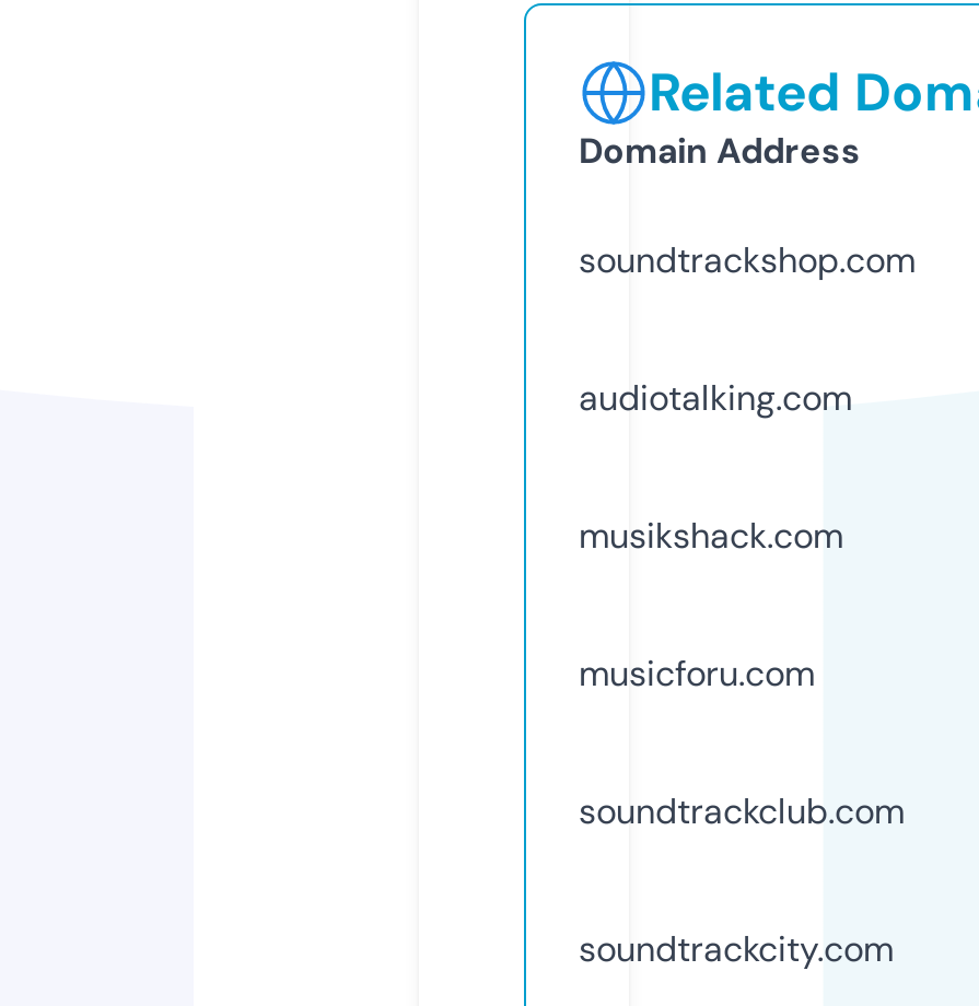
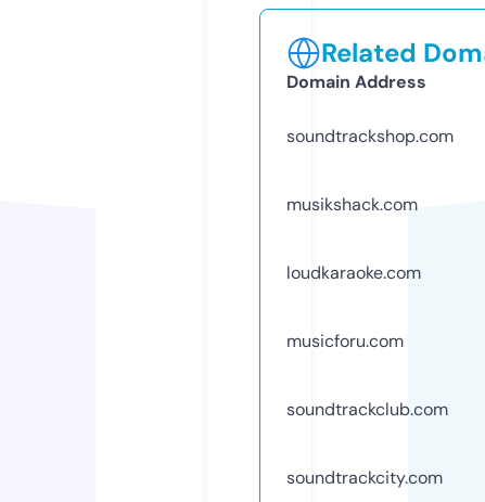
- audiotalking.com

moved up: musikshack.com

+ loudkaraoke.com
